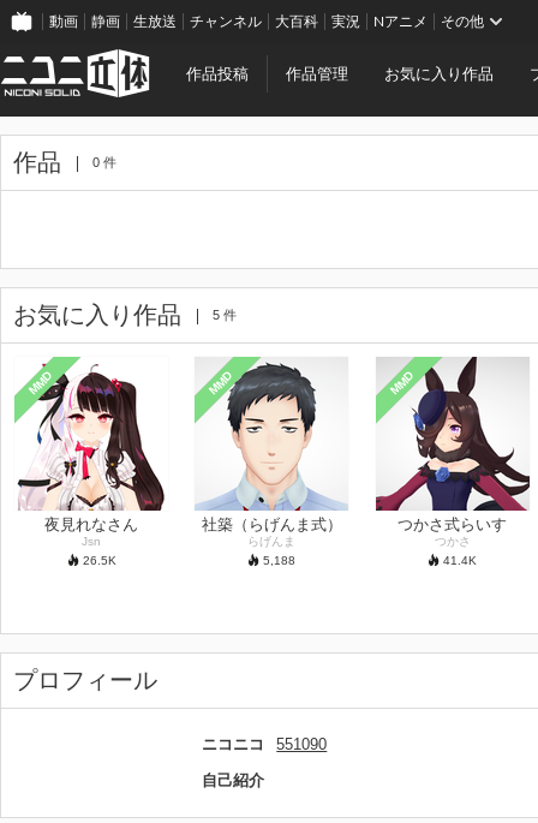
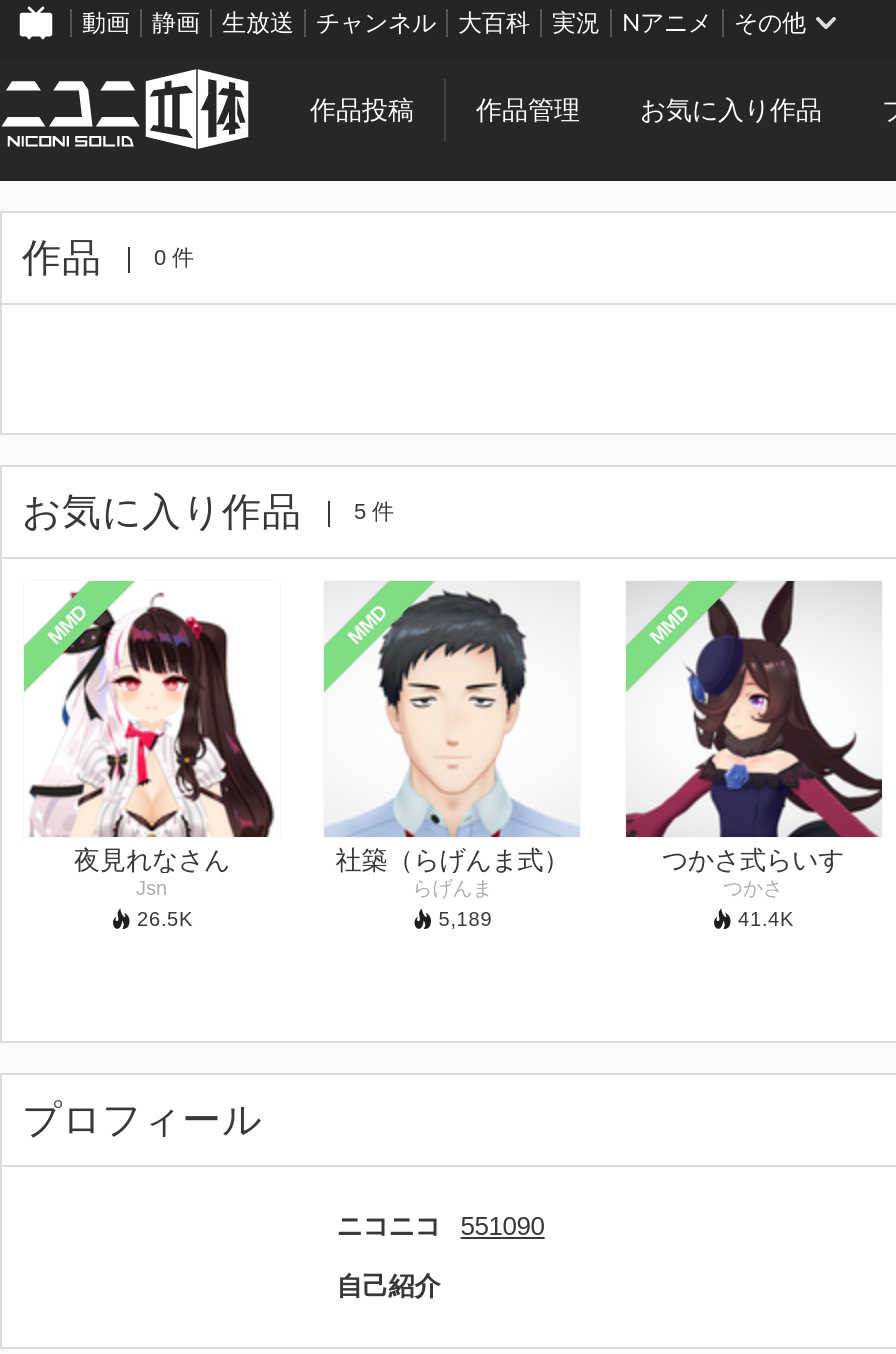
- 5,188
+ 5,189
